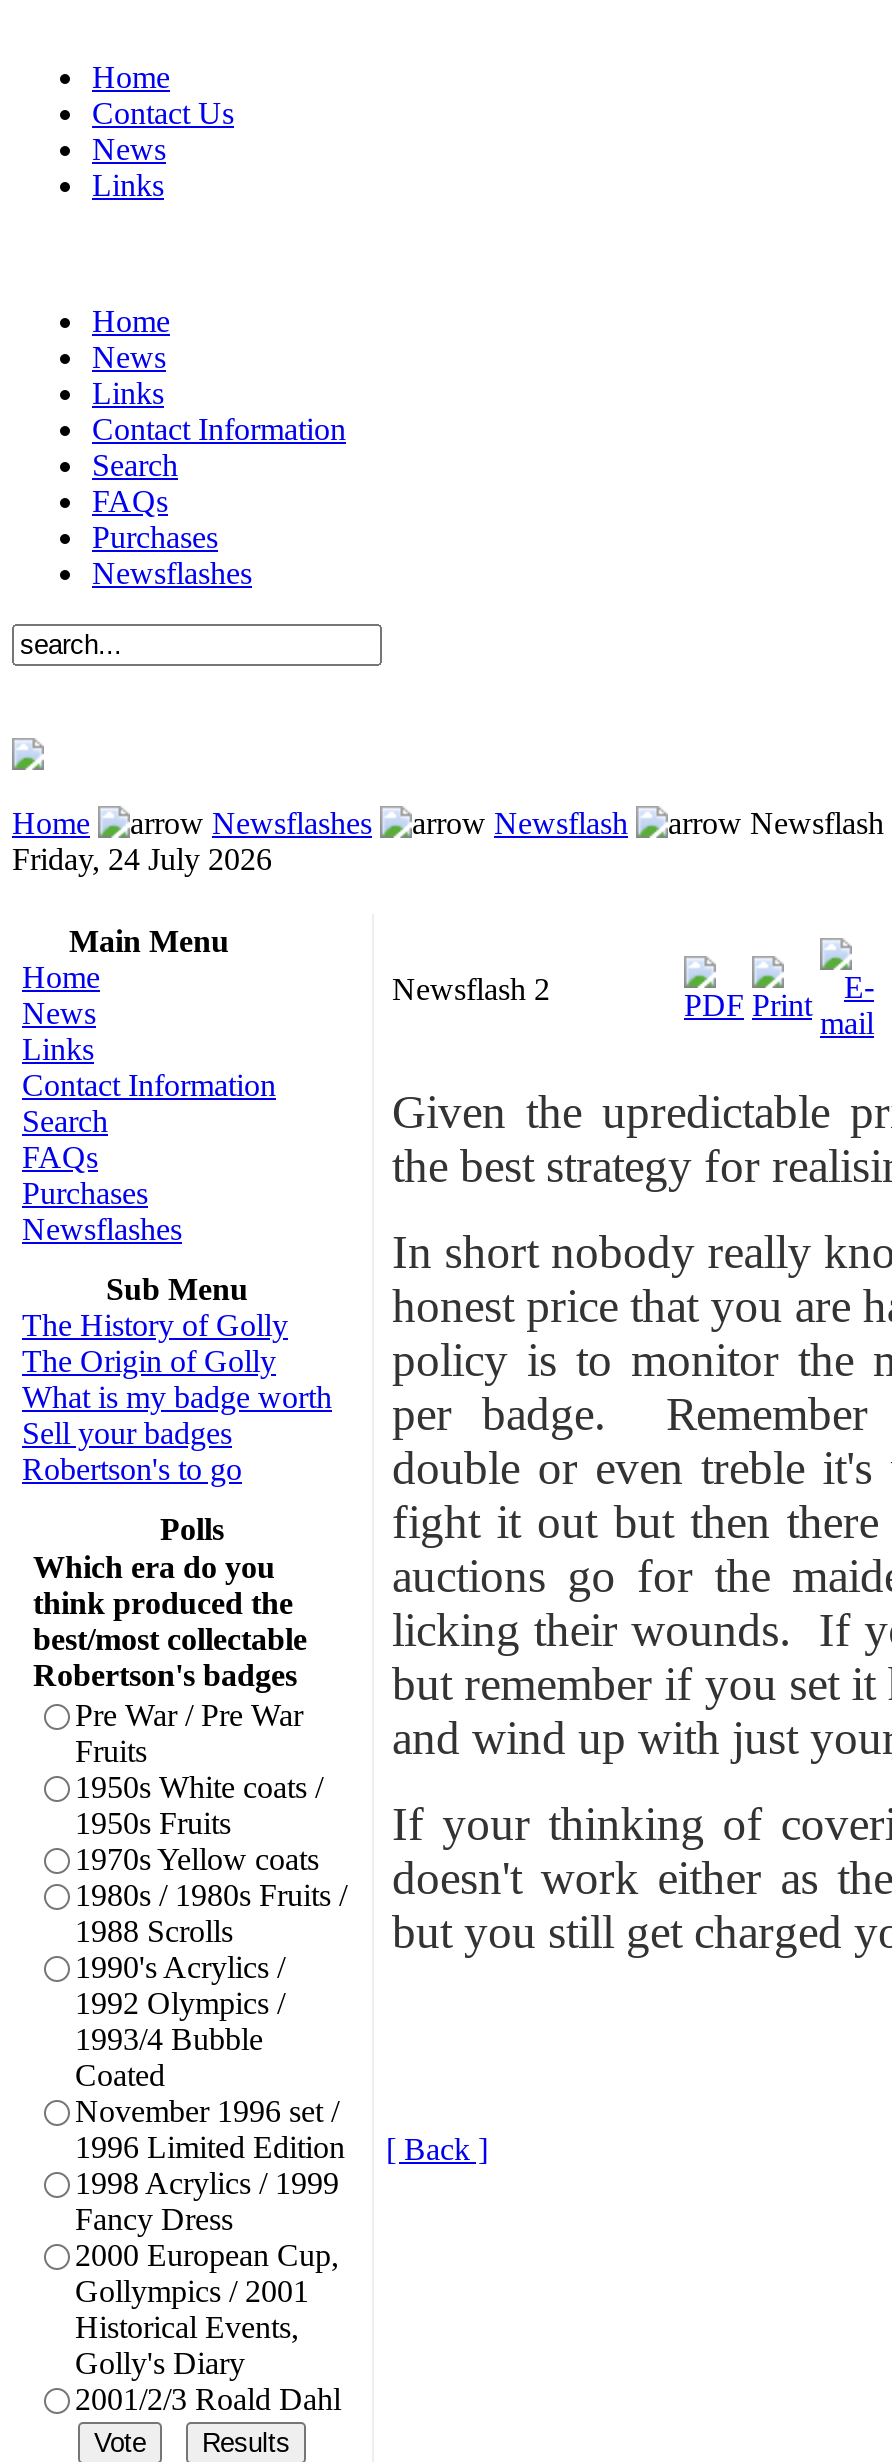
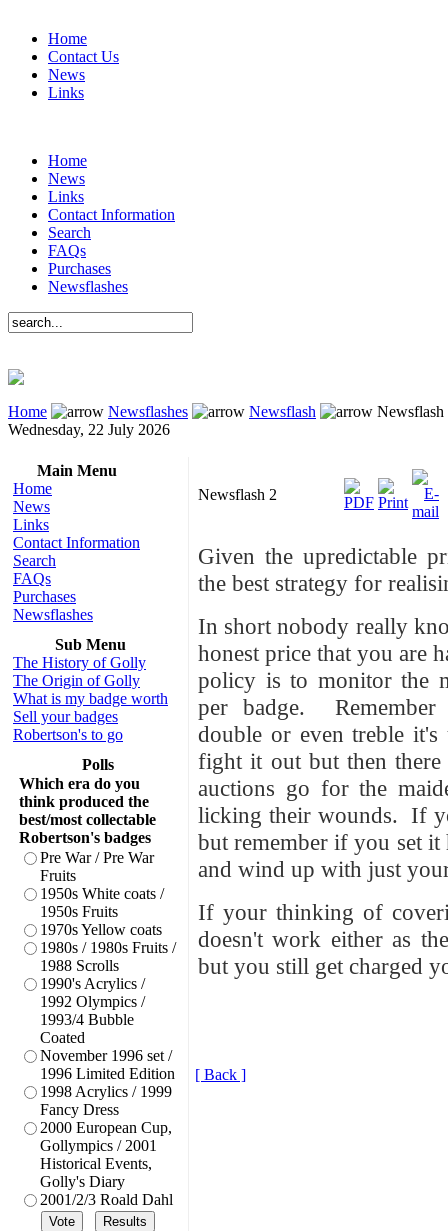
- Friday, 24 July 2026
+ Wednesday, 22 July 2026
